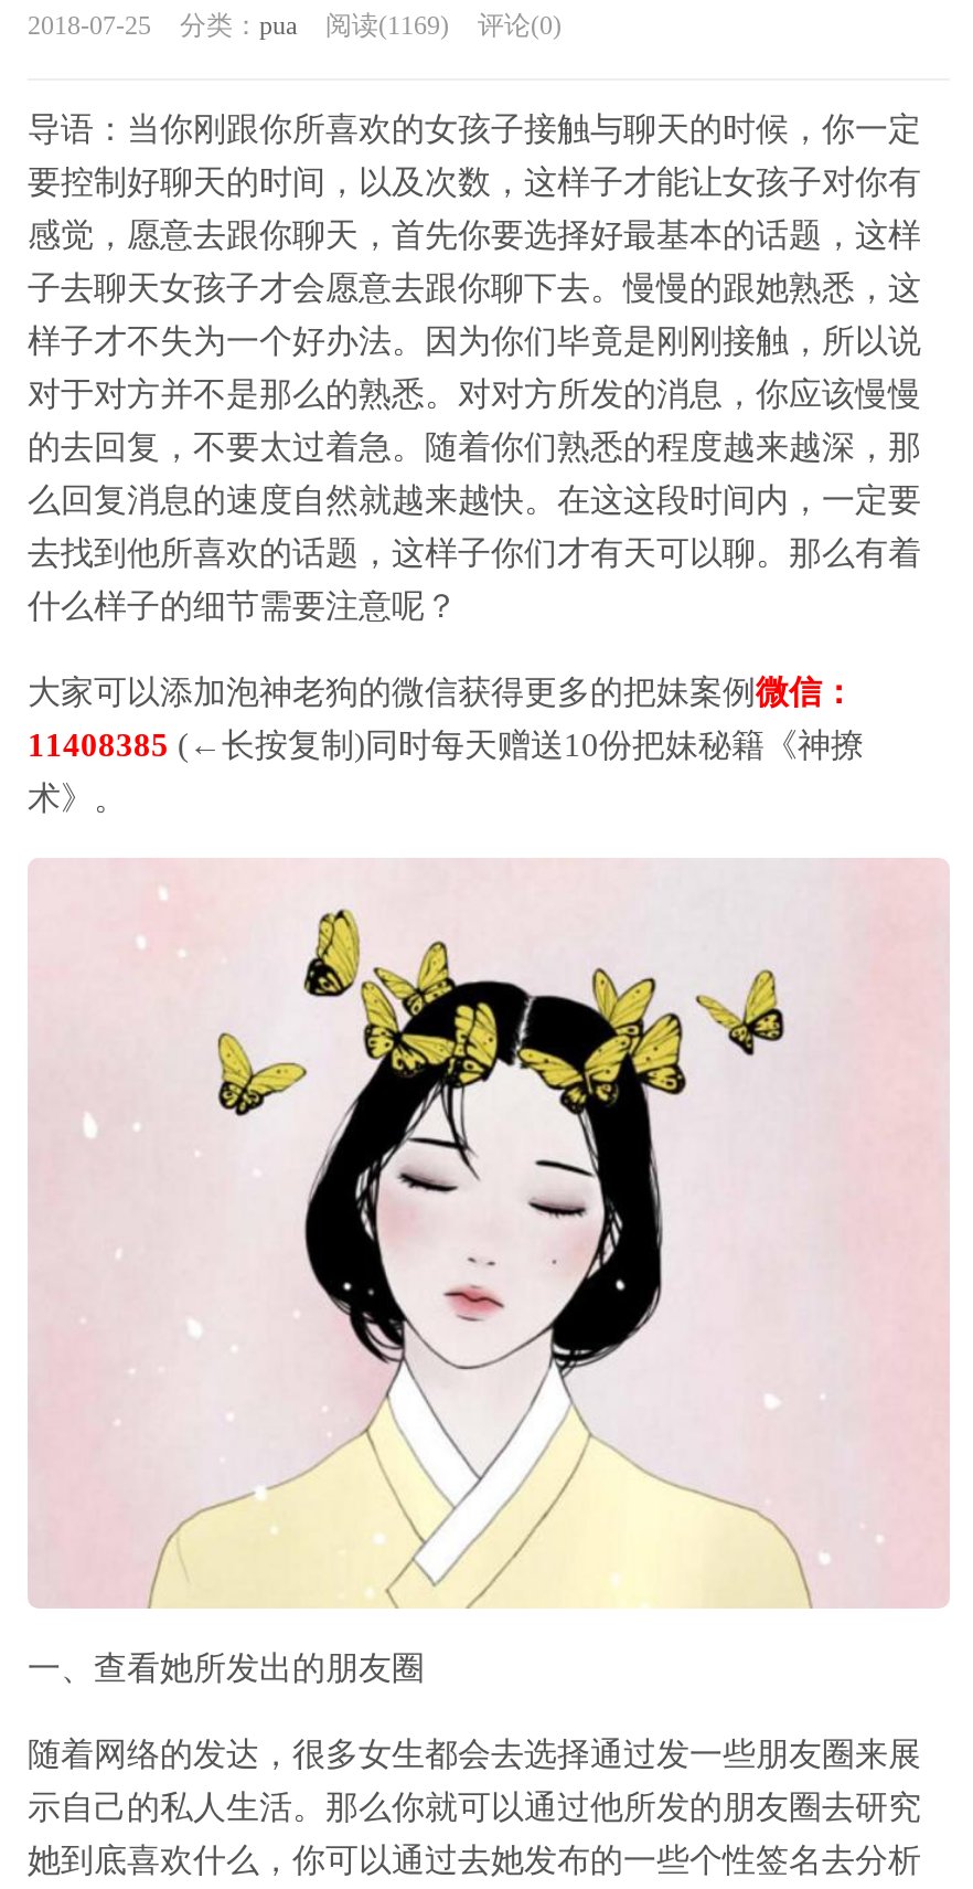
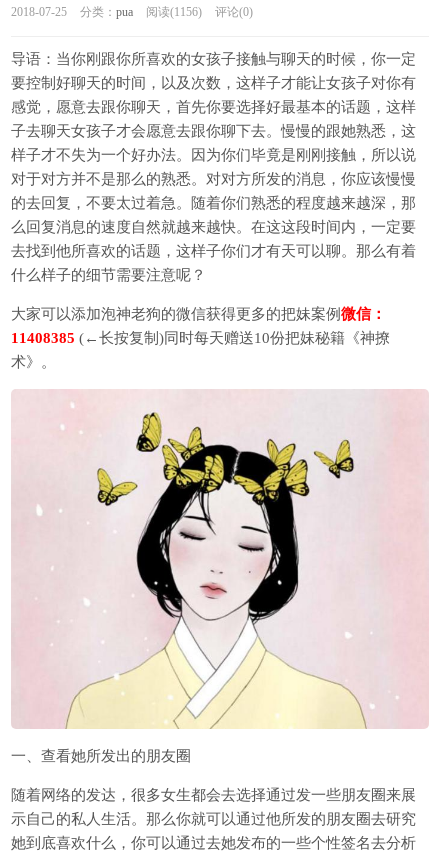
- 2018-07-25 分类：pua 阅读(1169) 评论(0)
+ 2018-07-25 分类：pua 阅读(1156) 评论(0)
